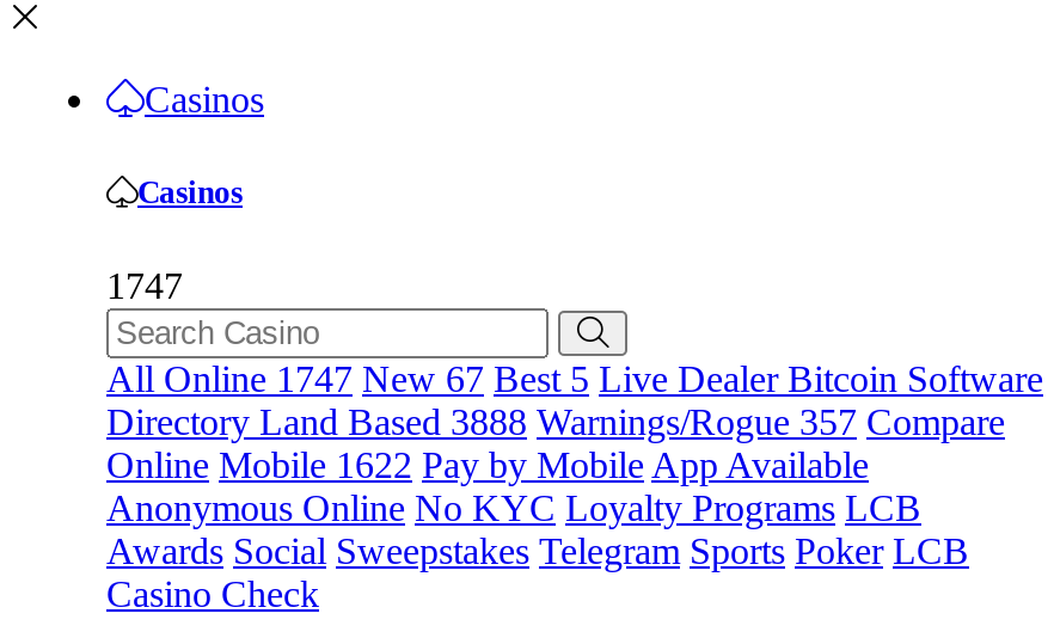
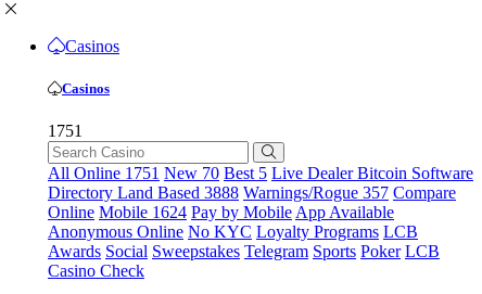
- 1747
+ 1751

- All Online1747 New67 Best 5 Live Dealer Bitcoin Software
+ All Online1751 New70 Best 5 Live Dealer Bitcoin Software

- Online Mobile 1622 Pay by Mobile App Available
+ Online Mobile 1624 Pay by Mobile App Available
